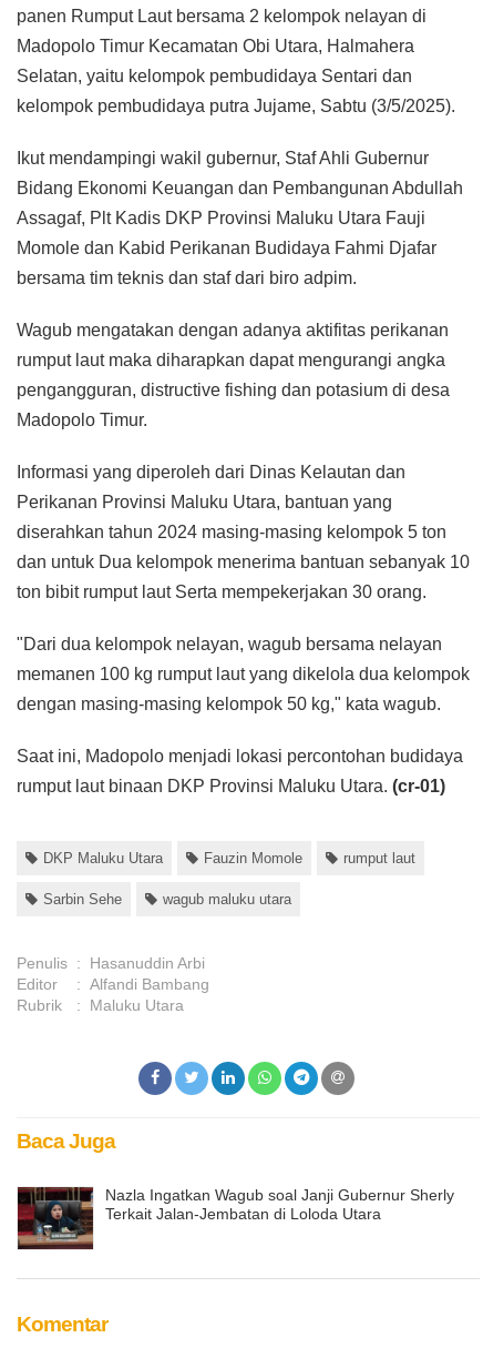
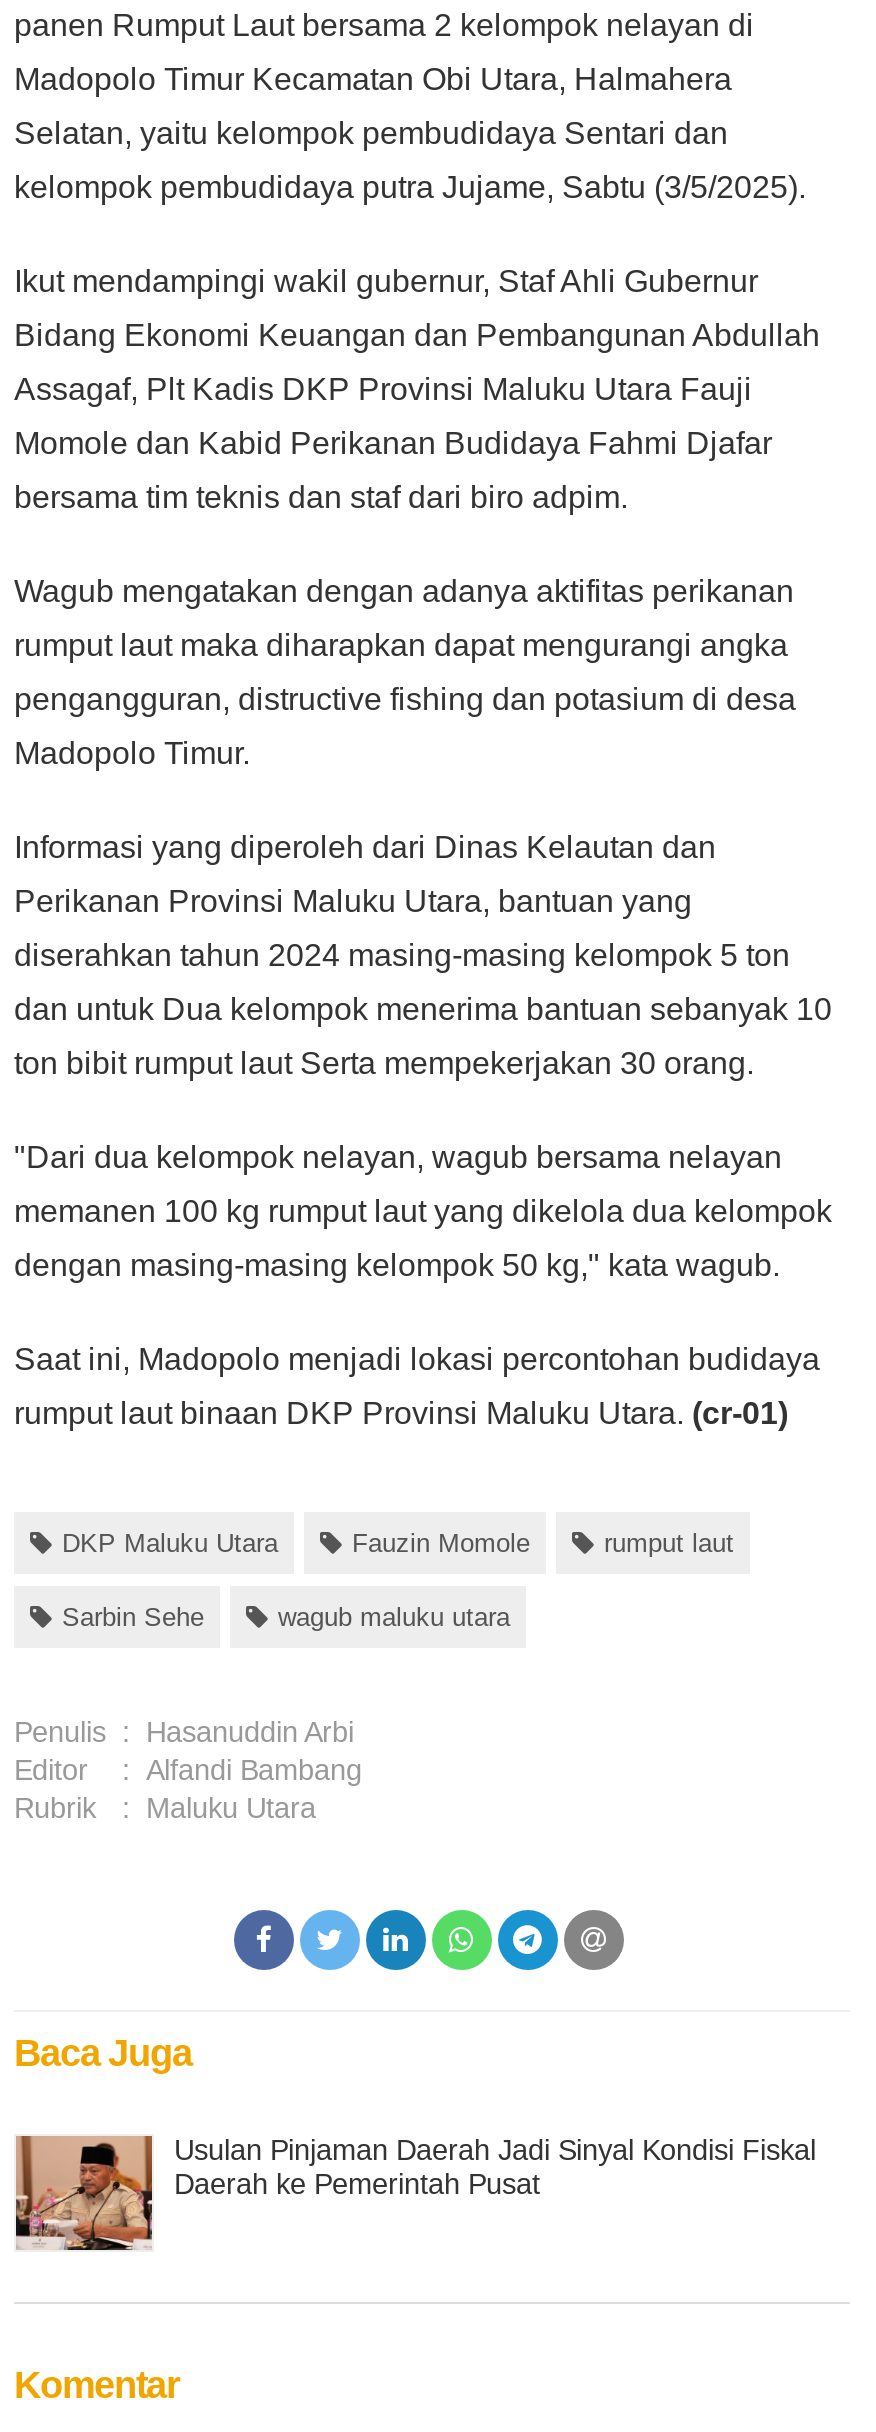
- [image]
- Nazla Ingatkan Wagub soal Janji Gubernur Sherly
- Terkait Jalan-Jembatan di Loloda Utara
+ [image]
+ Usulan Pinjaman Daerah Jadi Sinyal Kondisi Fiskal
+ Daerah ke Pemerintah Pusat
